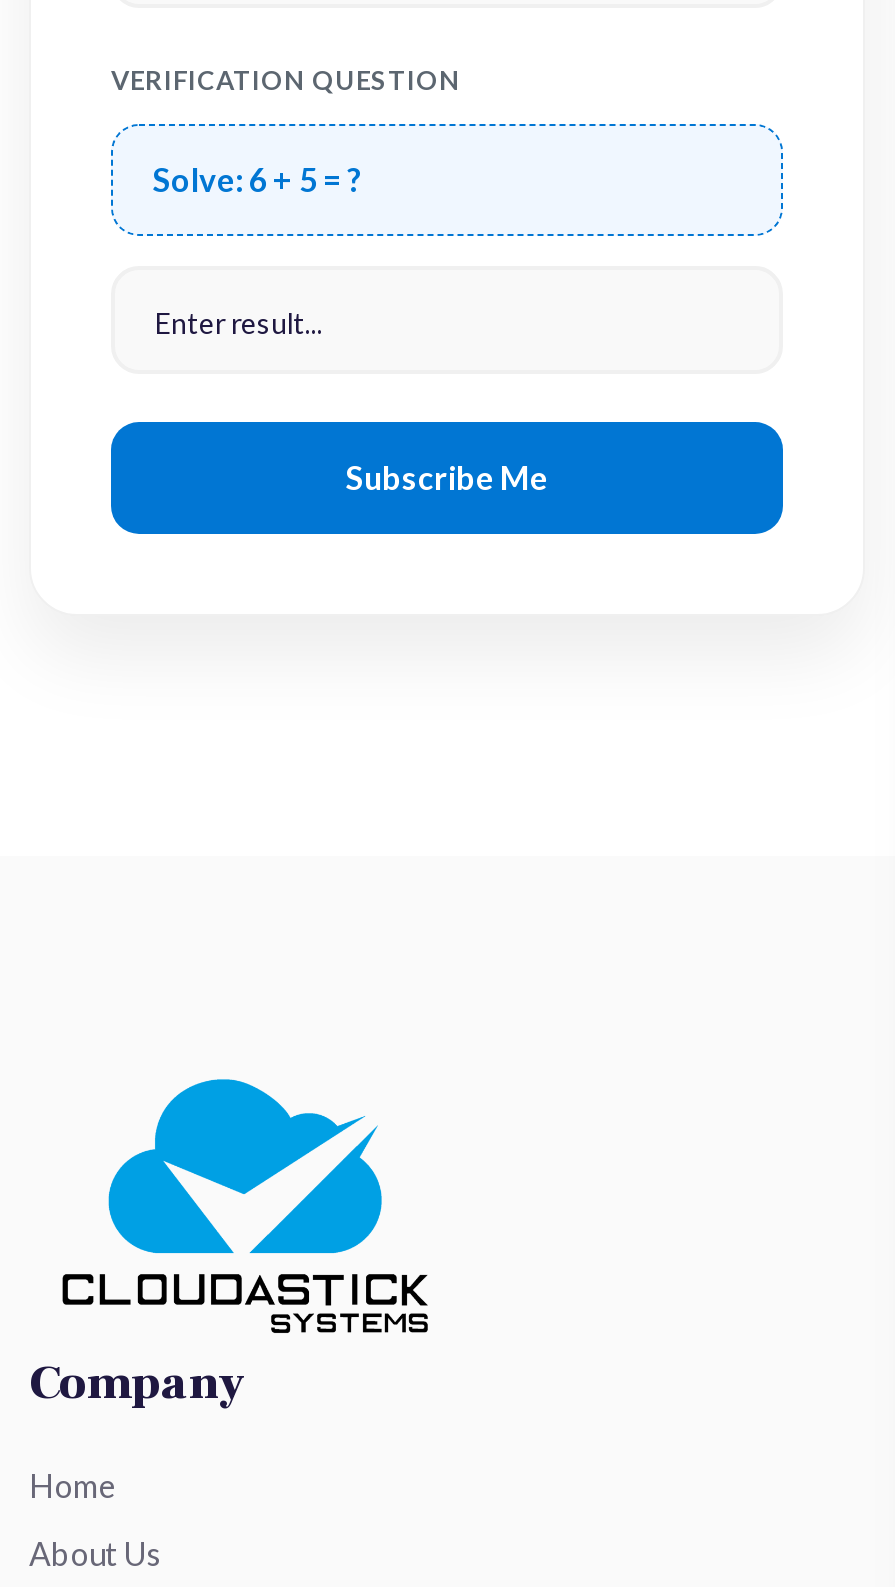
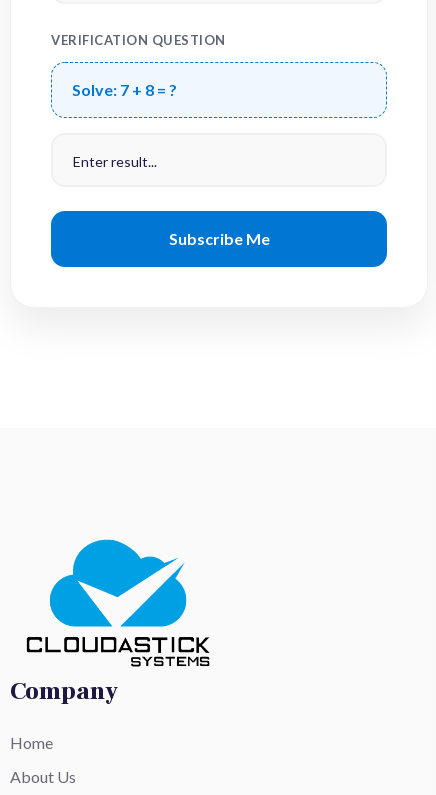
- Solve: 6 + 5 = ?
+ Solve: 7 + 8 = ?
